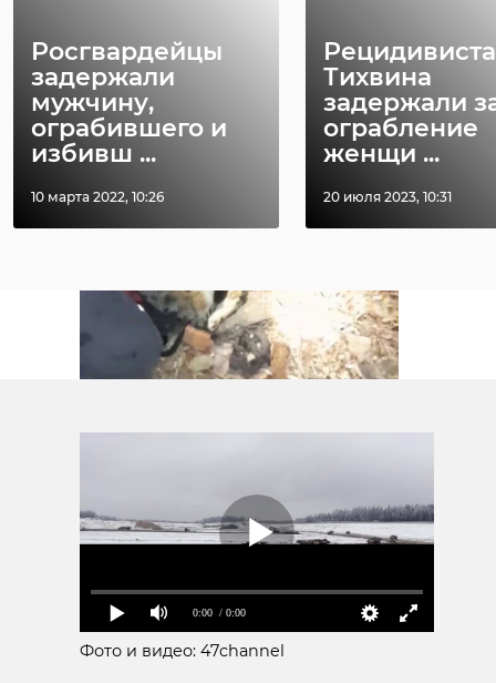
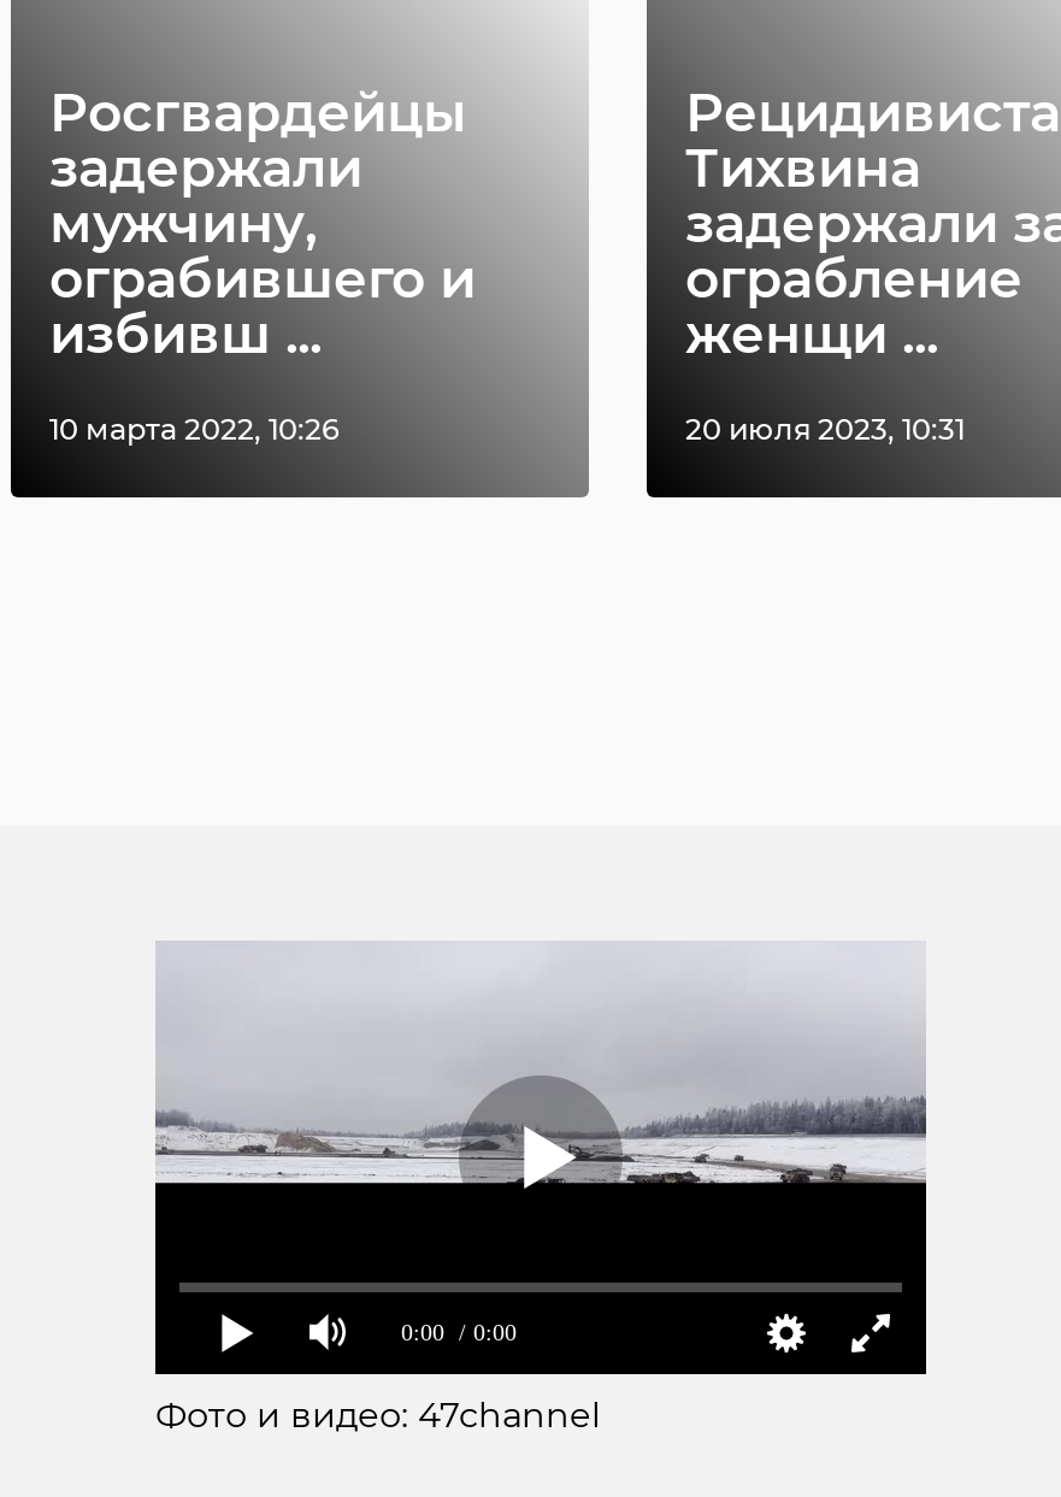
- [image]
